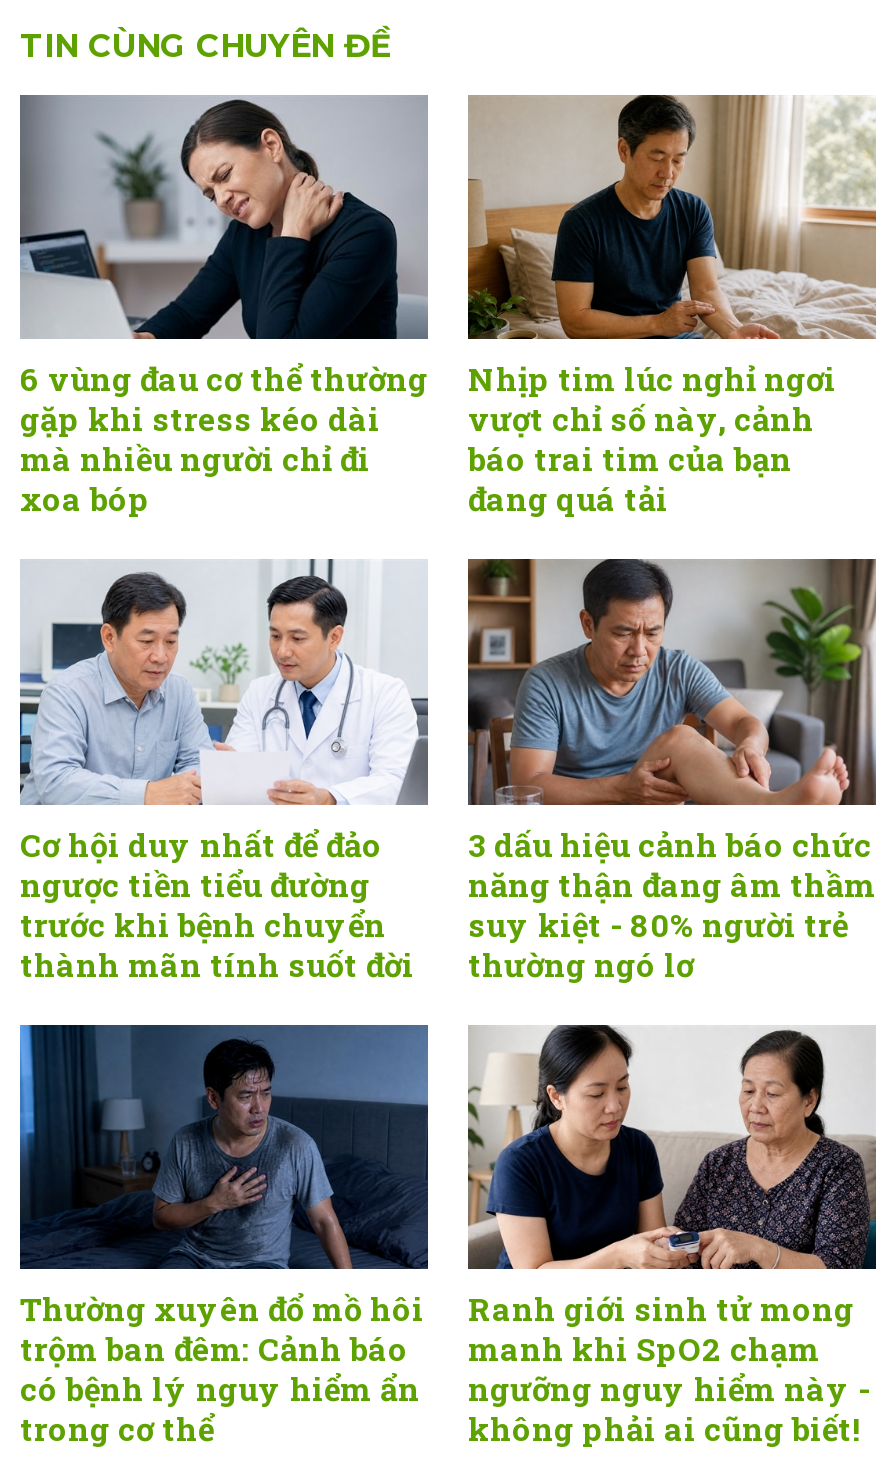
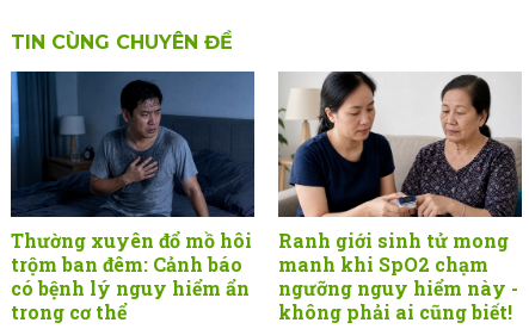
- [image]
- 6 vùng đau cơ thể thường
- gặp khi stress kéo dài
- mà nhiều người chỉ đi
- xoa bóp

- [image]
- Nhịp tim lúc nghỉ ngơi
- vượt chỉ số này, cảnh
- báo trai tim của bạn
- đang quá tải

- [image]
- Cơ hội duy nhất để đảo
- ngược tiền tiểu đường
- trước khi bệnh chuyển
- thành mãn tính suốt đời

- [image]
- 3 dấu hiệu cảnh báo chức
- năng thận đang âm thầm
- suy kiệt - 80% người trẻ
- thường ngó lơ
